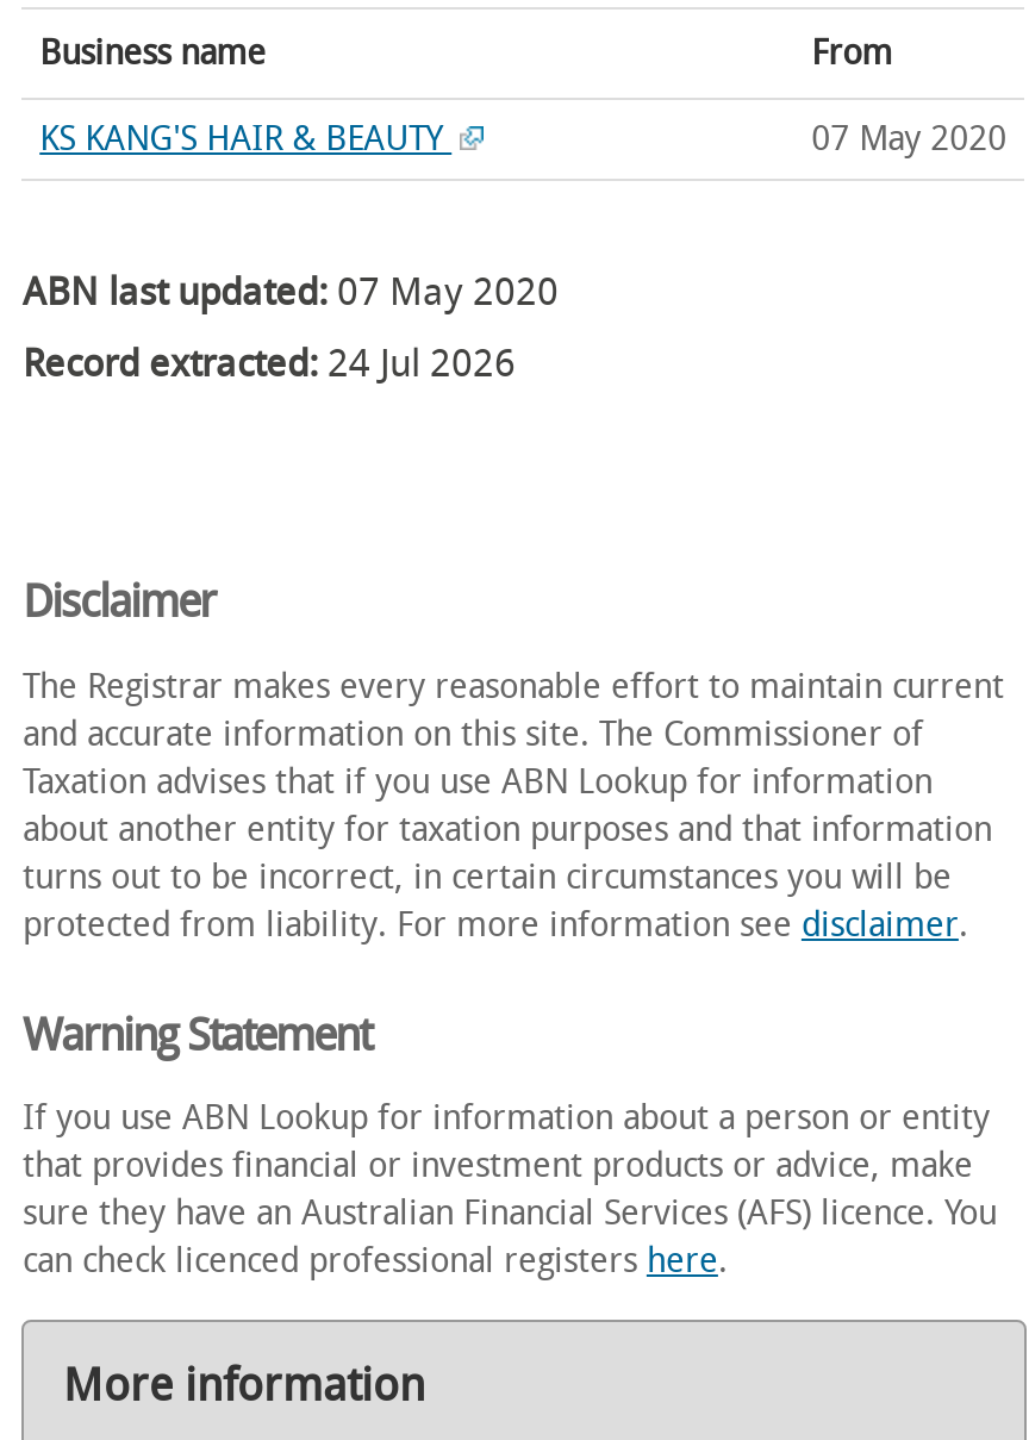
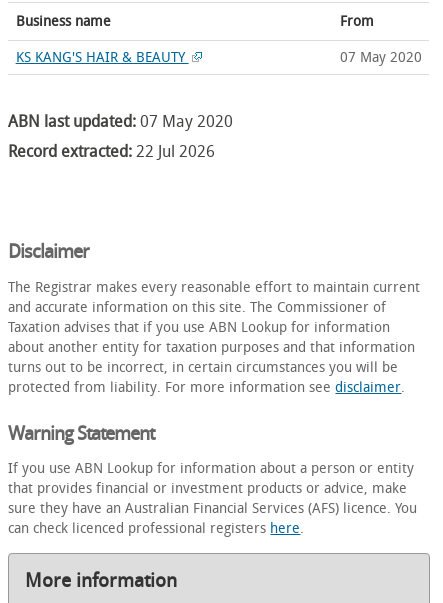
- Record extracted: 24 Jul 2026
+ Record extracted: 22 Jul 2026
